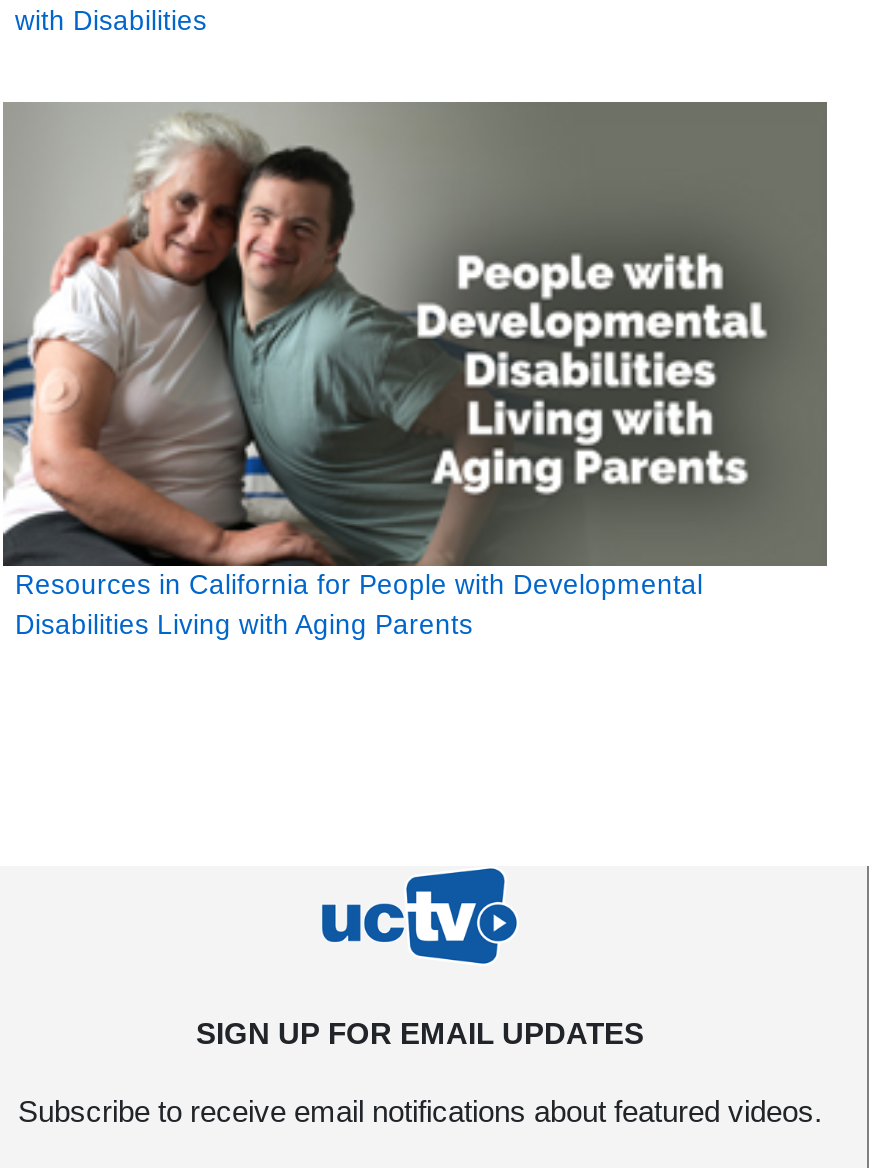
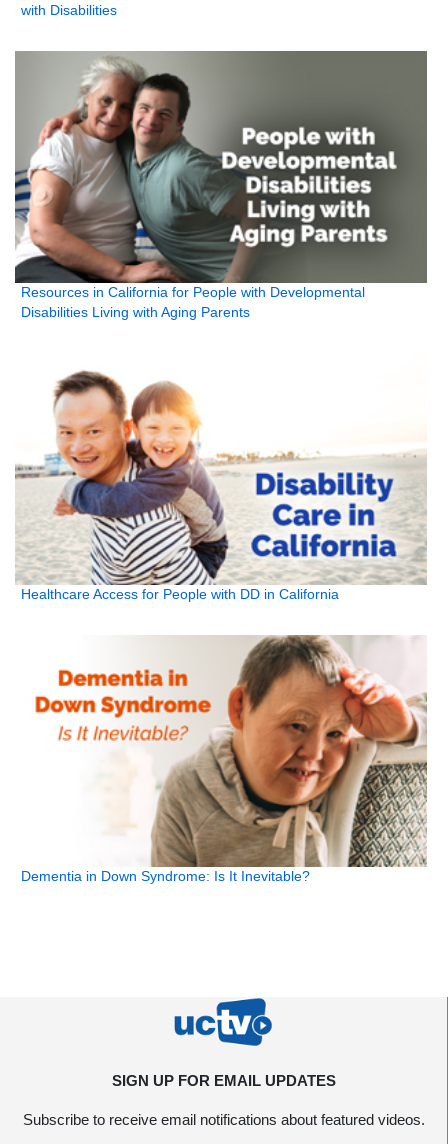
+ [image]
+ Healthcare Access for People with DD in California

+ [image]
+ Dementia in Down Syndrome: Is It Inevitable?
